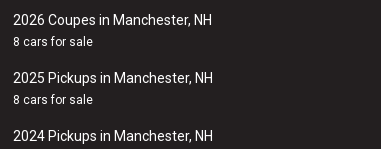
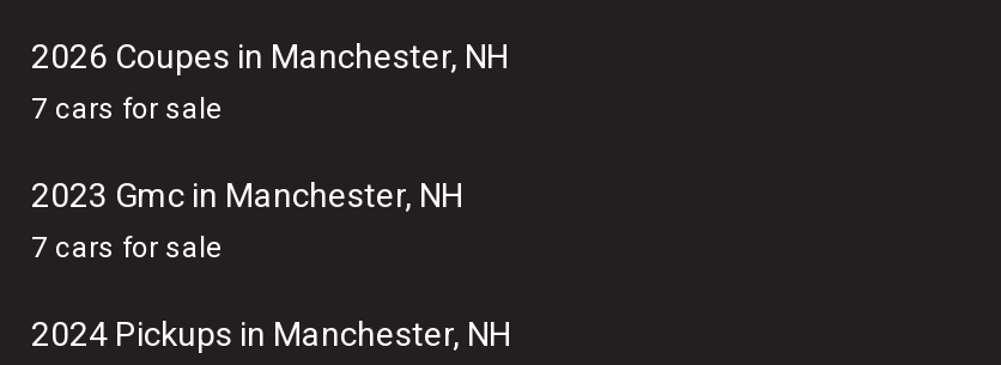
- 8 cars for sale
+ 7 cars for sale

- 2025 Pickups in Manchester, NH
+ 2023 Gmc in Manchester, NH

- 8 cars for sale
+ 7 cars for sale
